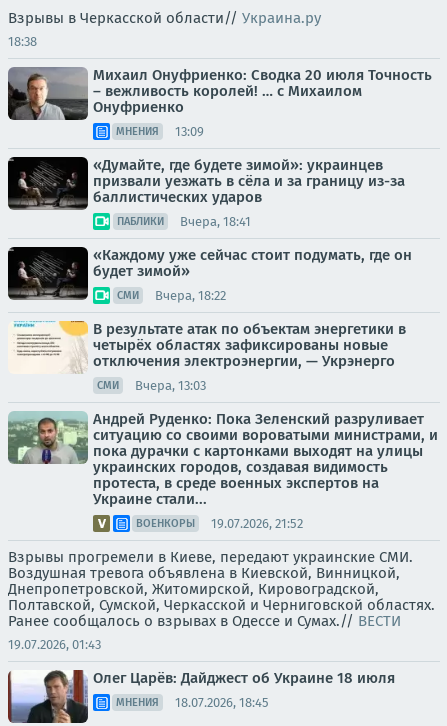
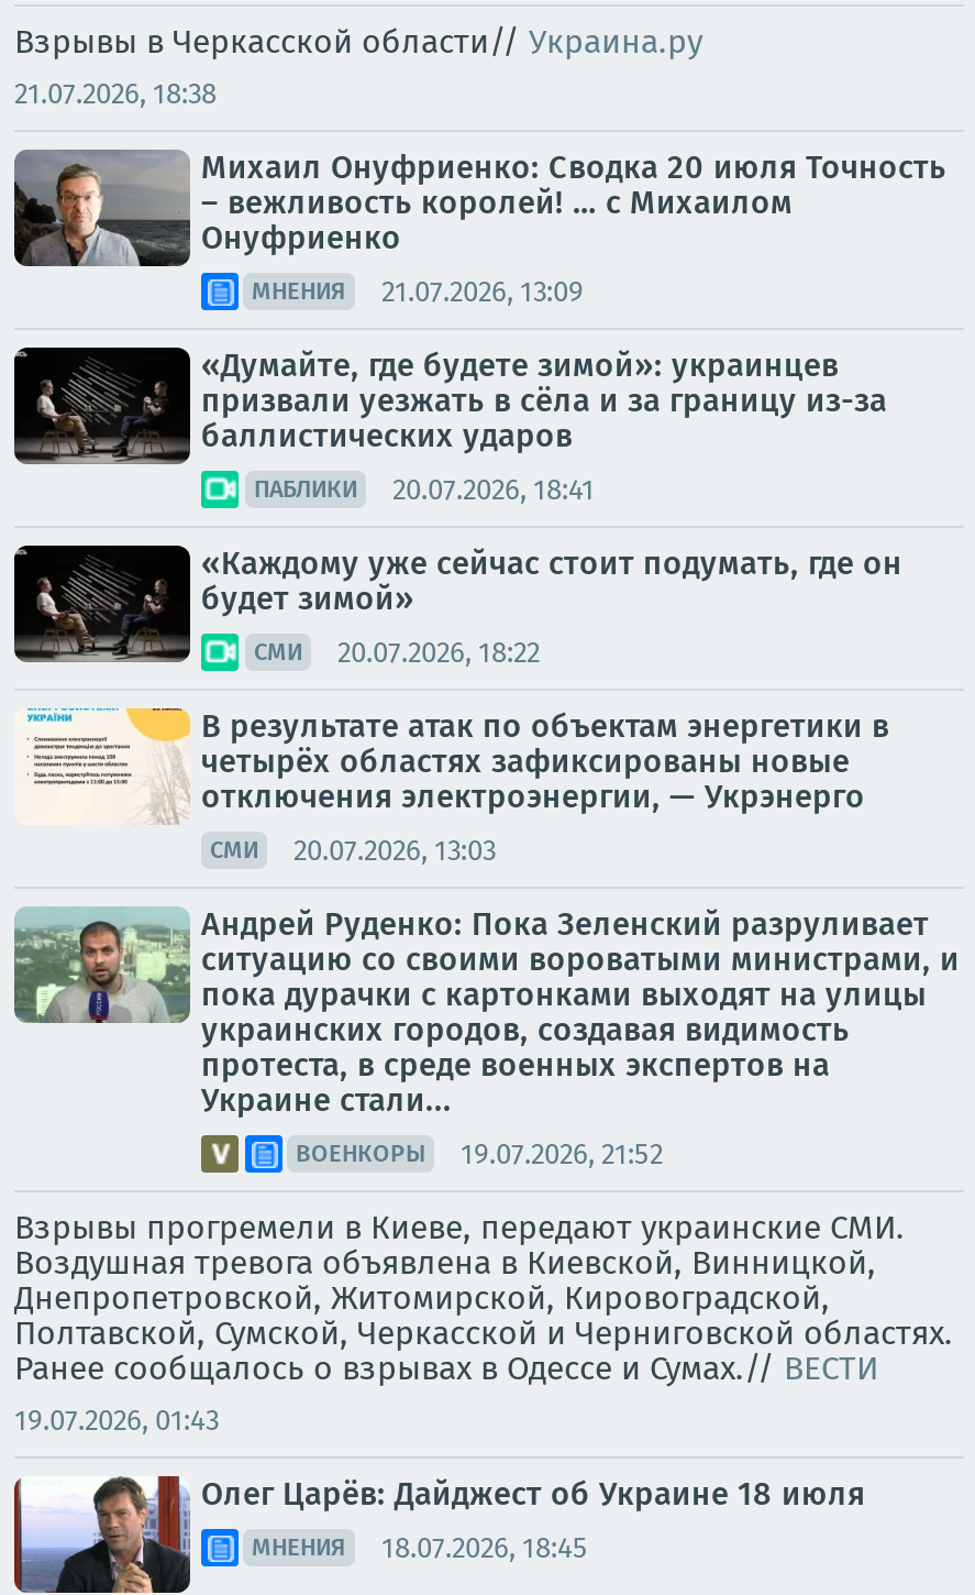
- 18:38
+ 21.07.2026, 18:38

- МНЕНИЯ 13:09
+ МНЕНИЯ 21.07.2026, 13:09

- ПАБЛИКИ Вчера, 18:41
+ ПАБЛИКИ 20.07.2026, 18:41

- СМИ Вчера, 18:22
+ СМИ 20.07.2026, 18:22

- СМИ Вчера, 13:03
+ СМИ 20.07.2026, 13:03
